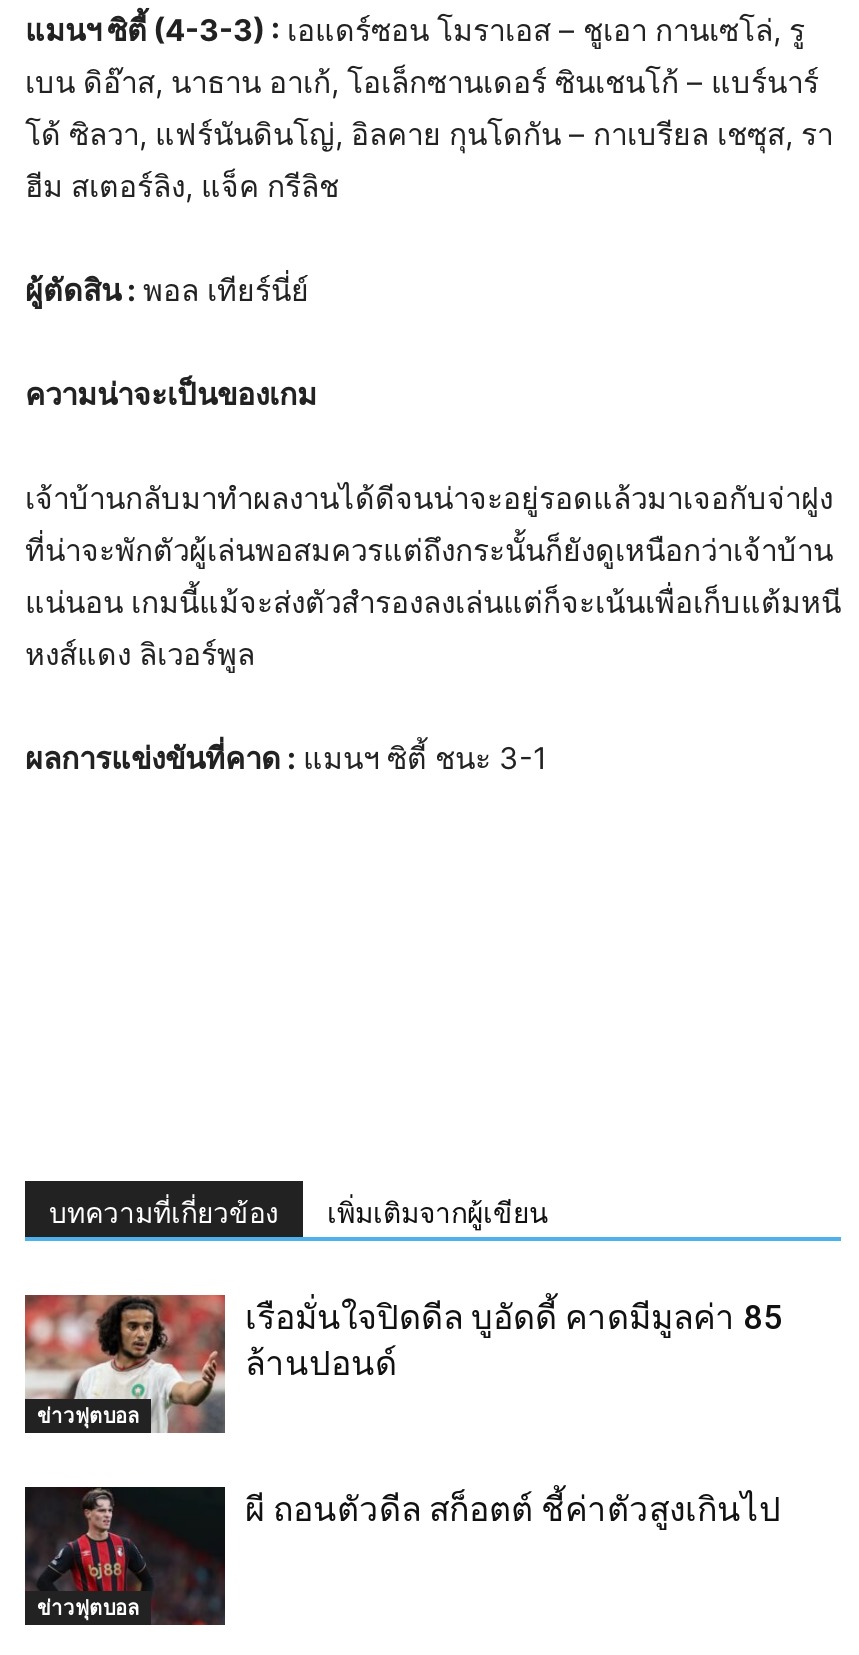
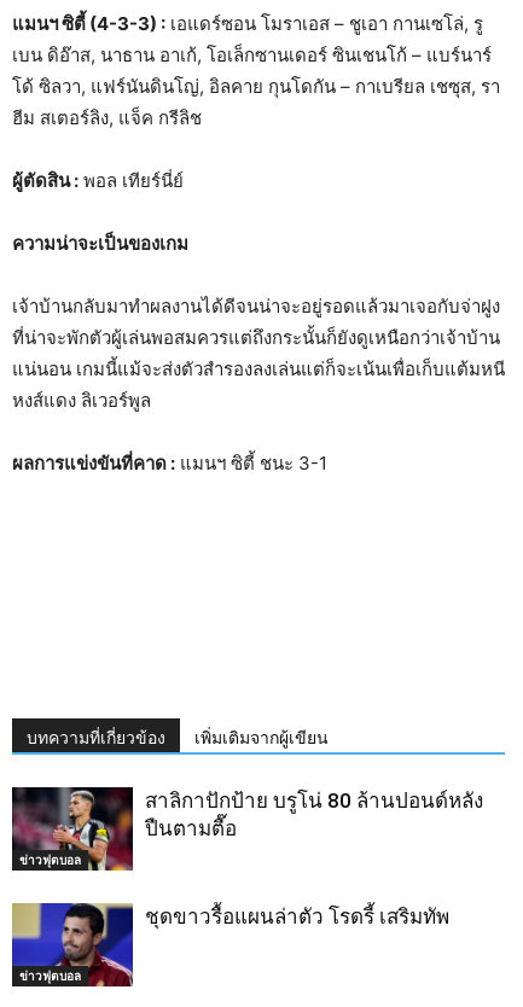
- [image]
- เรือมั่นใจปิดดีล บูอัดดี้ คาดมีมูลค่า 85
- ล้านปอนด์
+ [image]
+ สาลิกาปักป้าย บรูโน่ 80 ล้านปอนด์หลัง
+ ปืนตามตื๊อ

- [image]
- ผี ถอนตัวดีล สก็อตต์ ชี้ค่าตัวสูงเกินไป
+ [image]
+ ชุดขาวรื้อแผนล่าตัว โรดรี้ เสริมทัพ
